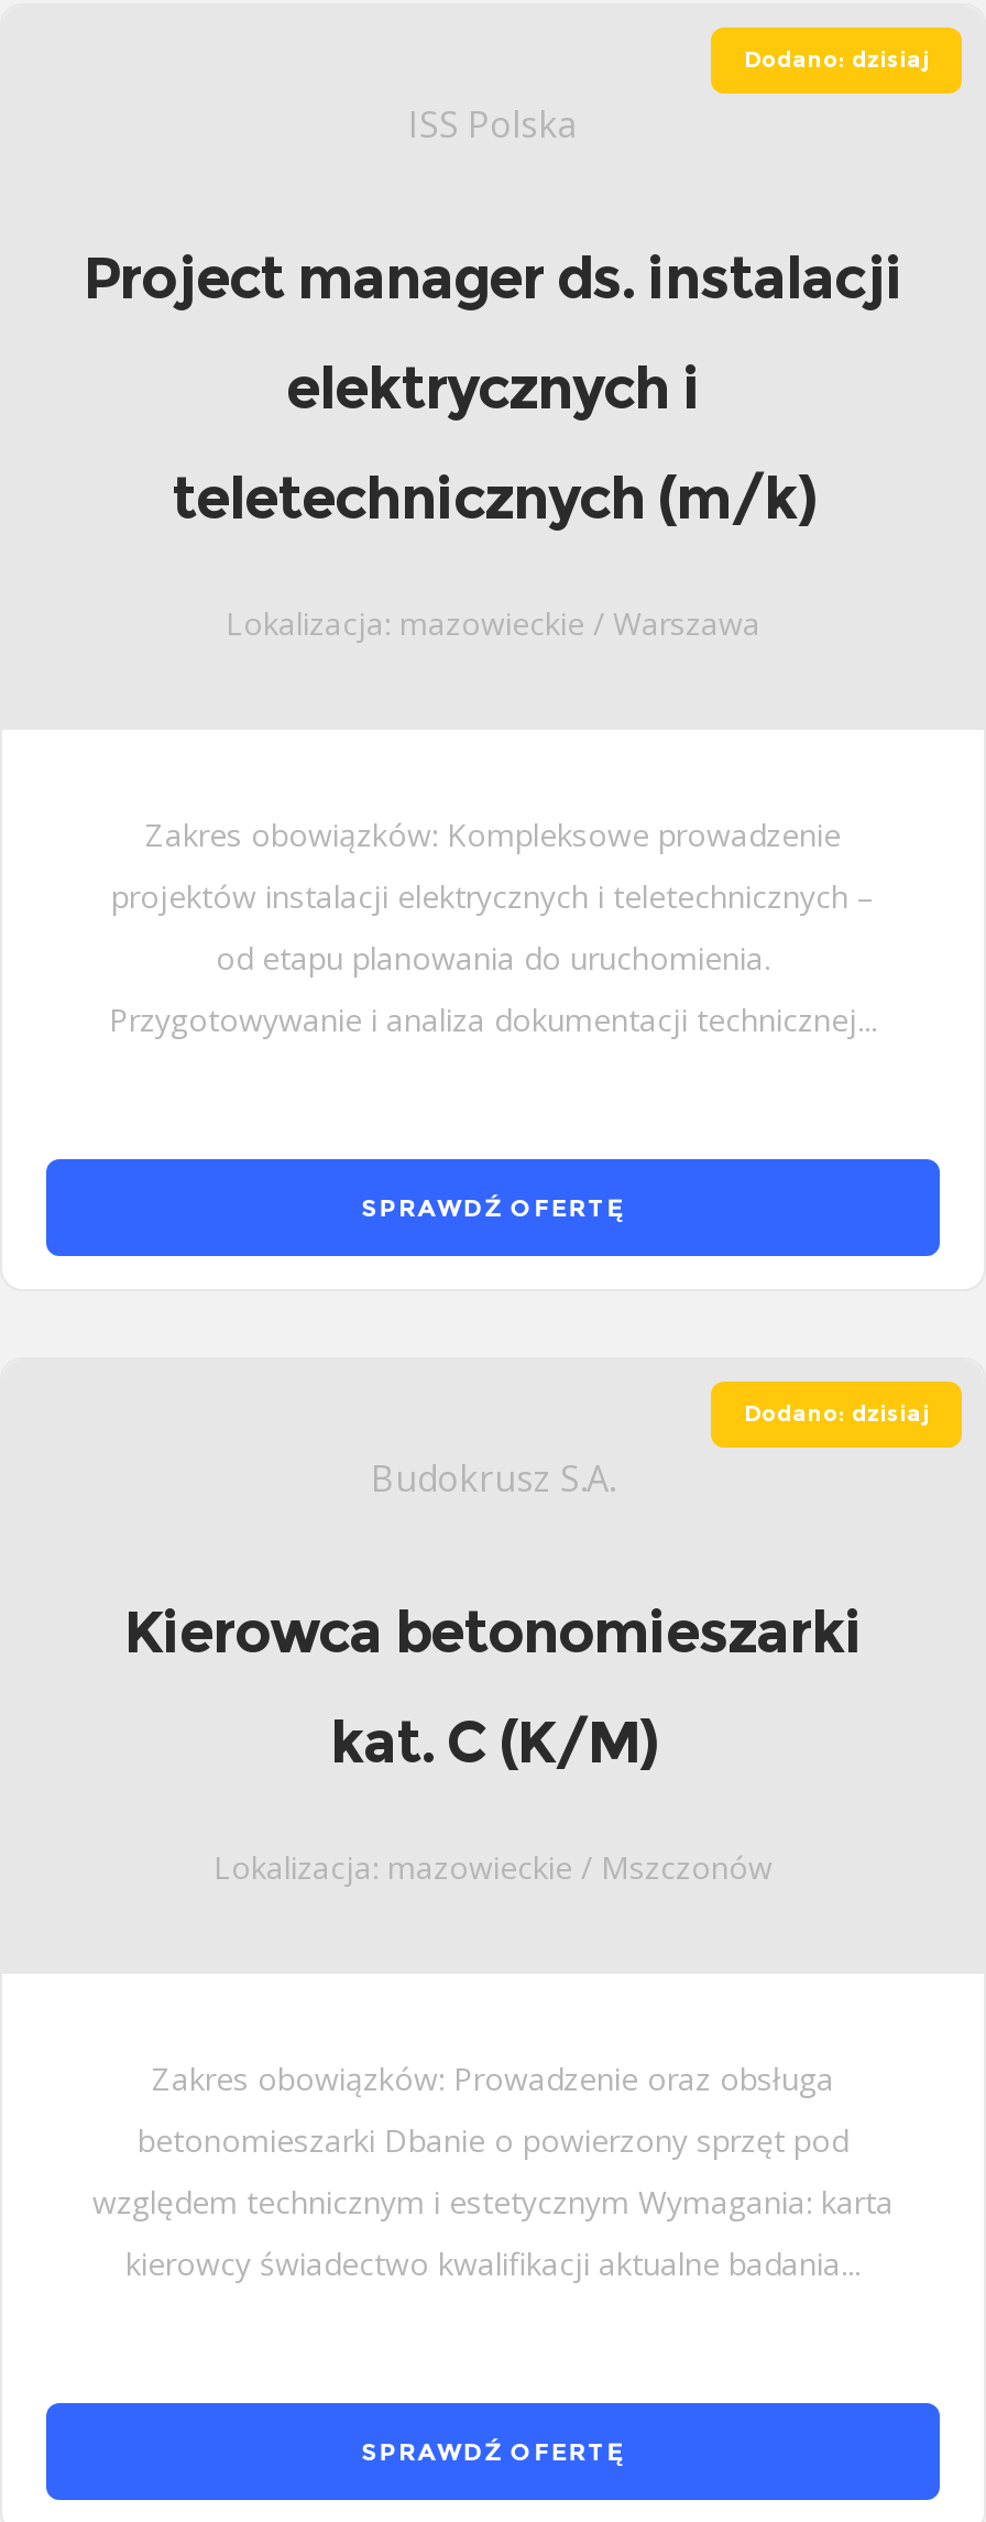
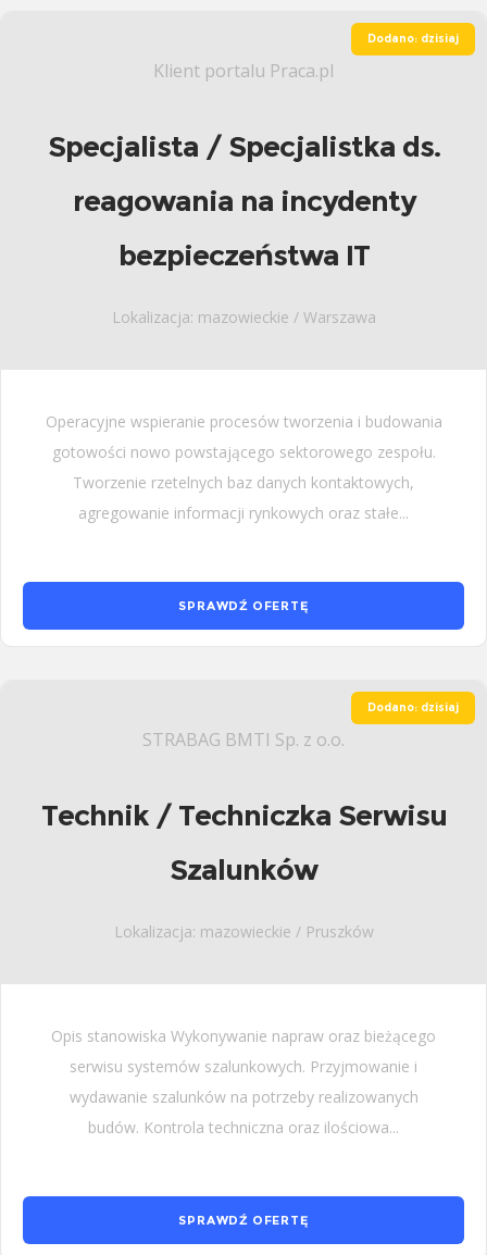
- ISS Polska
+ Klient portalu Praca.pl

- Project manager ds. instalacji
+ Specjalista / Specjalistka ds.

- elektrycznych i
+ reagowania na incydenty

- teletechnicznych (m/k)
+ bezpieczeństwa IT

- Zakres obowiązków: Kompleksowe prowadzenie
+ Operacyjne wspieranie procesów tworzenia i budowania

- projektów instalacji elektrycznych i teletechnicznych –
+ gotowości nowo powstającego sektorowego zespołu.

- od etapu planowania do uruchomienia.
+ Tworzenie rzetelnych baz danych kontaktowych,

- Przygotowywanie i analiza dokumentacji technicznej...
+ agregowanie informacji rynkowych oraz stałe...

- Budokrusz S.A.
+ STRABAG BMTI Sp. z o.o.

- Kierowca betonomieszarki
+ Technik / Techniczka Serwisu

- kat. C (K/M)
+ Szalunków

- Lokalizacja: mazowieckie / Mszczonów
+ Lokalizacja: mazowieckie / Pruszków

- Zakres obowiązków: Prowadzenie oraz obsługa
+ Opis stanowiska Wykonywanie napraw oraz bieżącego

- betonomieszarki Dbanie o powierzony sprzęt pod
+ serwisu systemów szalunkowych. Przyjmowanie i

- względem technicznym i estetycznym Wymagania: karta
+ wydawanie szalunków na potrzeby realizowanych

- kierowcy świadectwo kwalifikacji aktualne badania...
+ budów. Kontrola techniczna oraz ilościowa...
